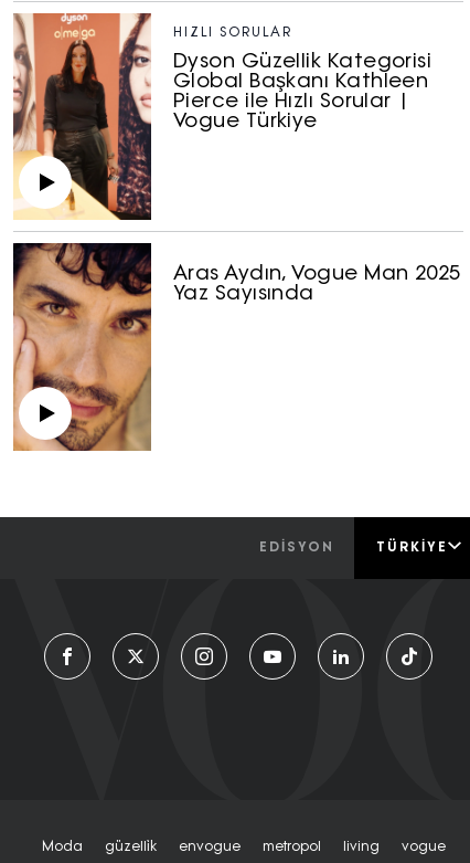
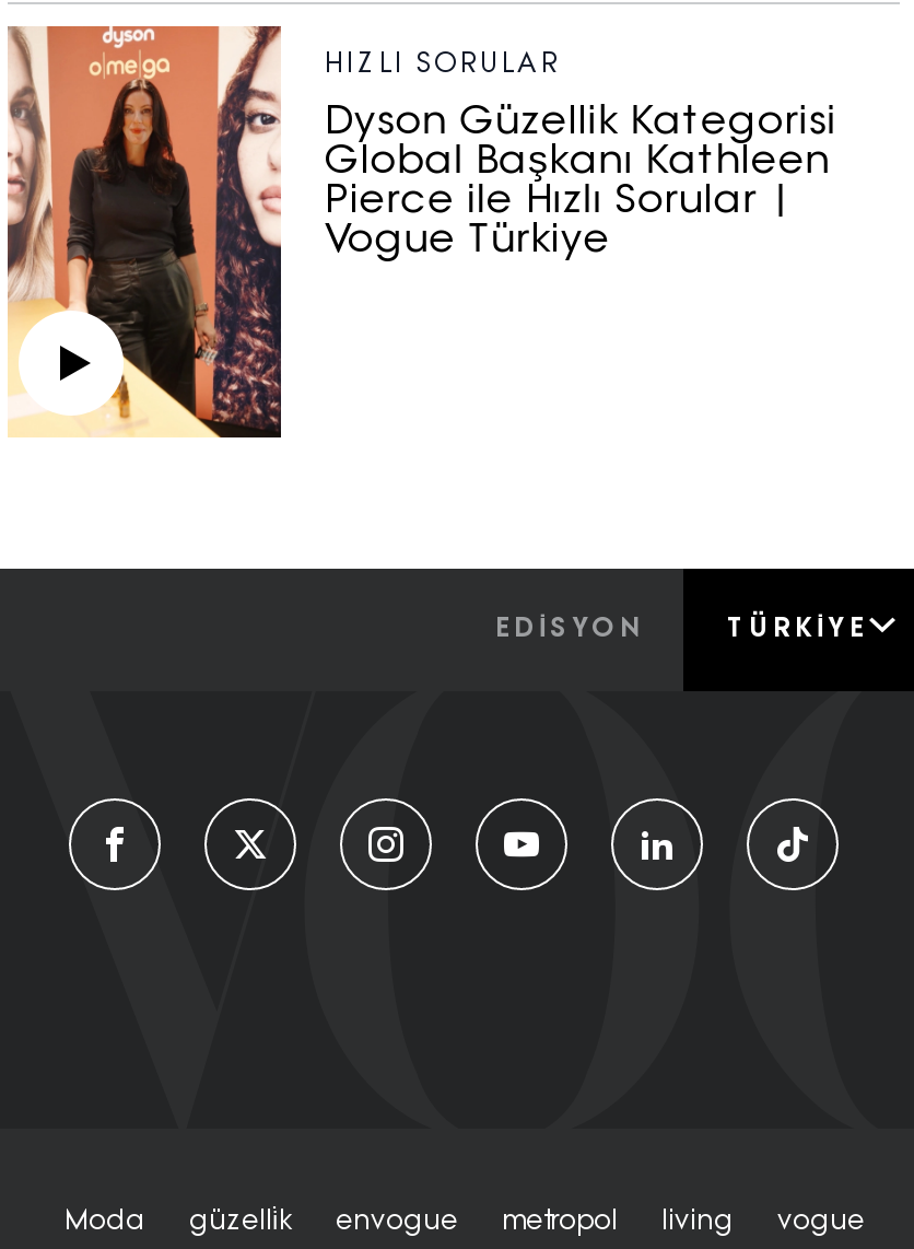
- [image]
- Aras Aydın, Vogue Man 2025
- Yaz Sayısında
